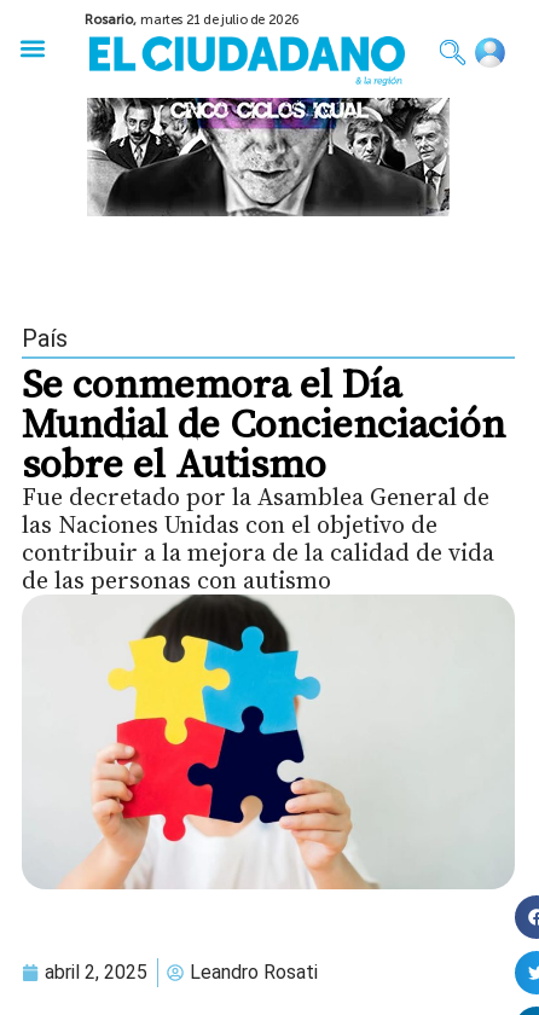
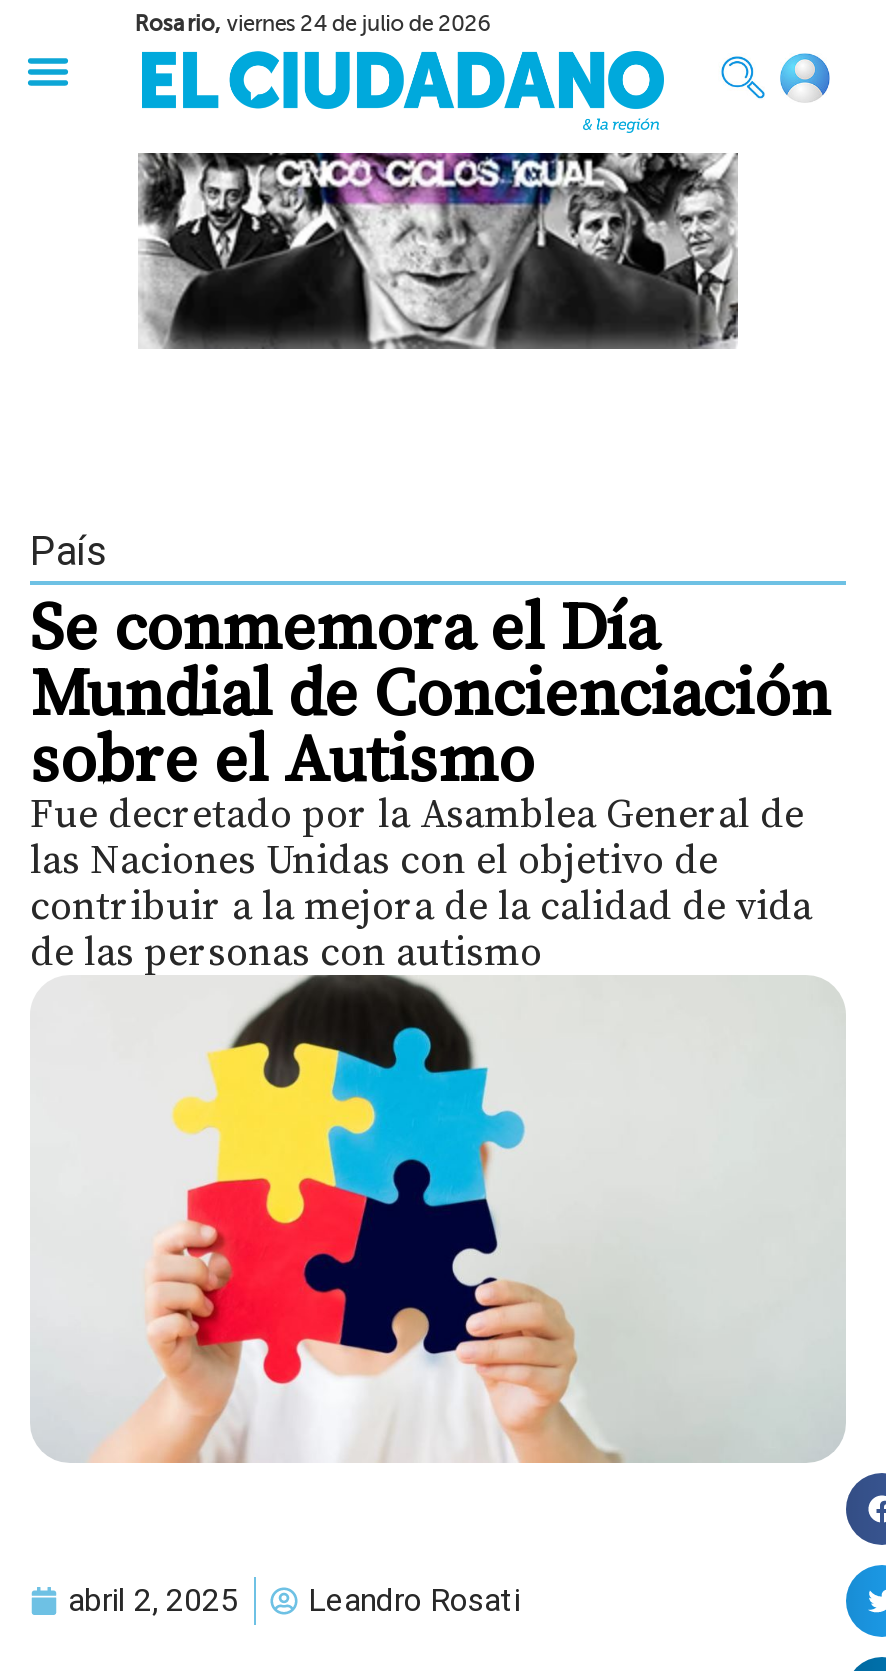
- Rosario, martes 21 de julio de 2026
+ Rosario, viernes 24 de julio de 2026
